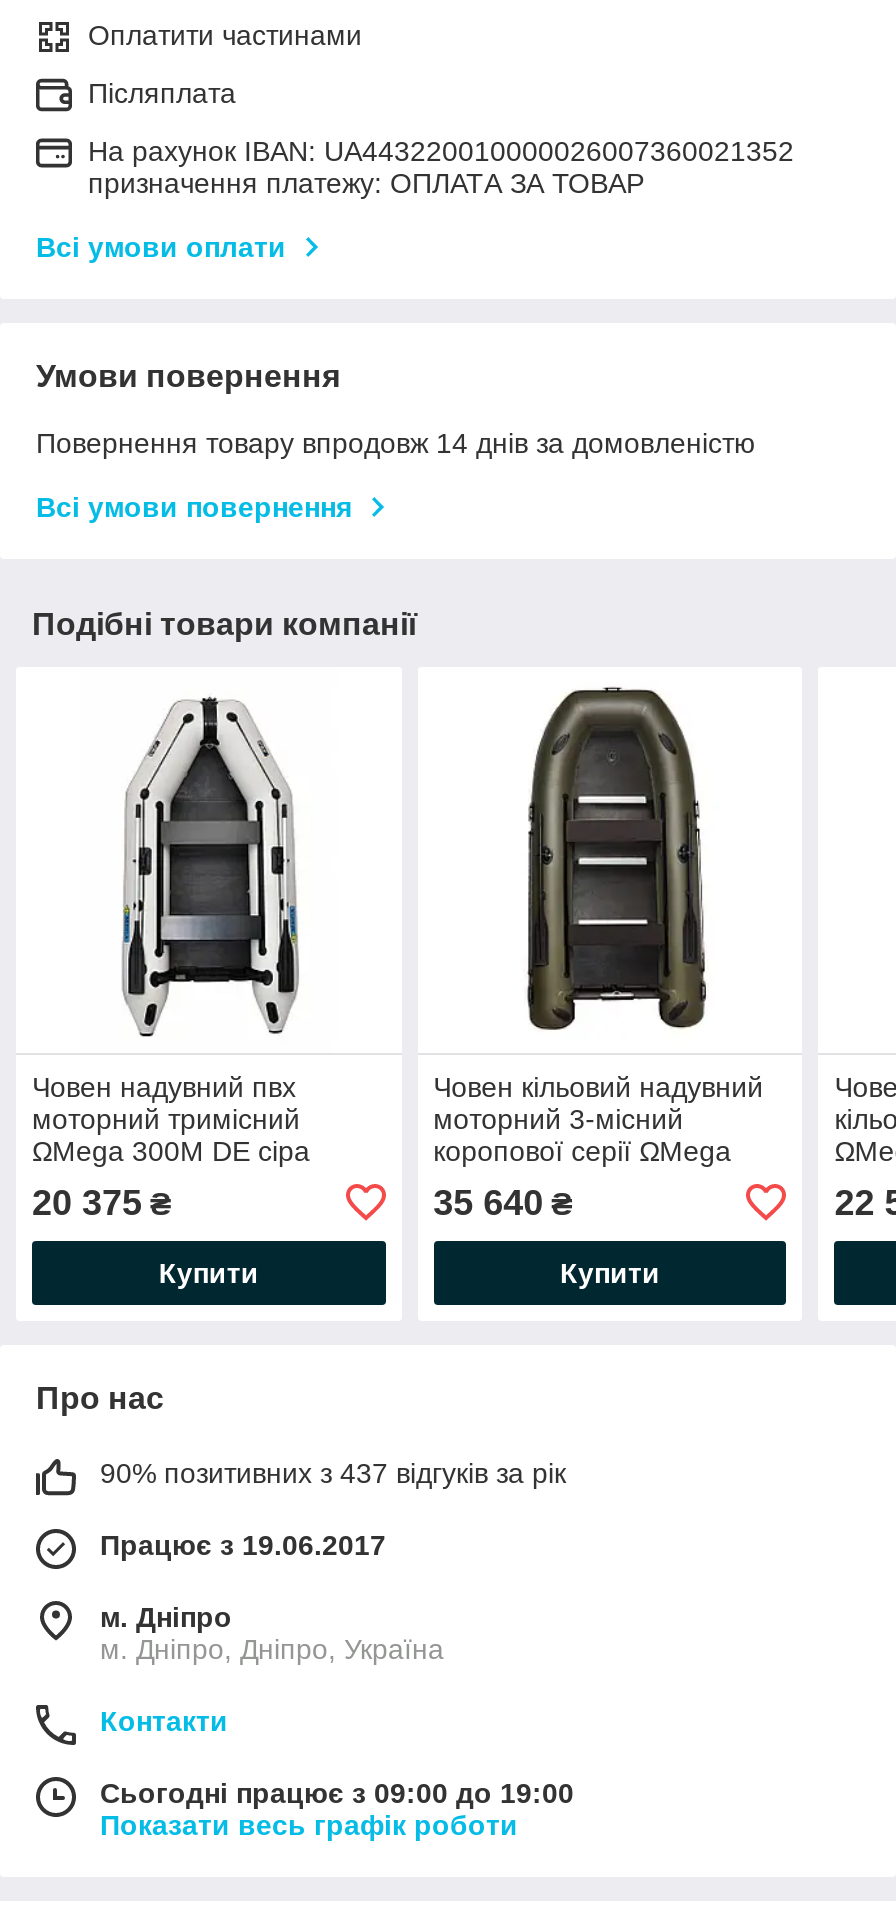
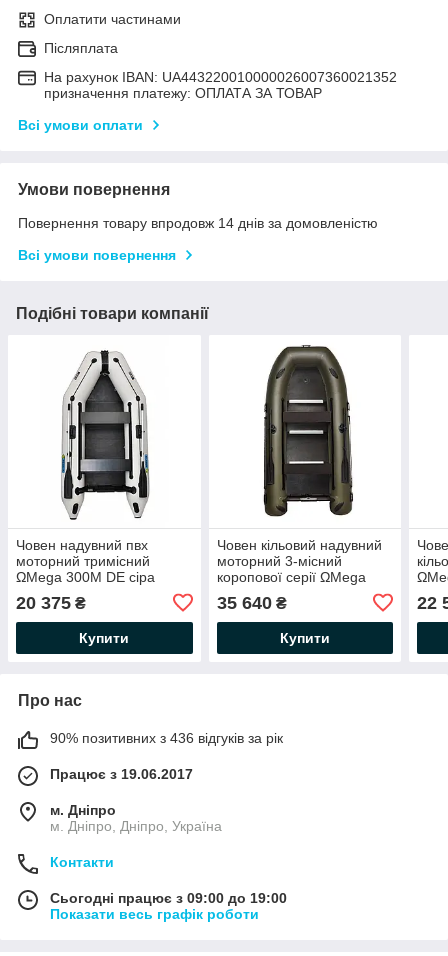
- 90% позитивних з 437 відгуків за рік
+ 90% позитивних з 436 відгуків за рік
